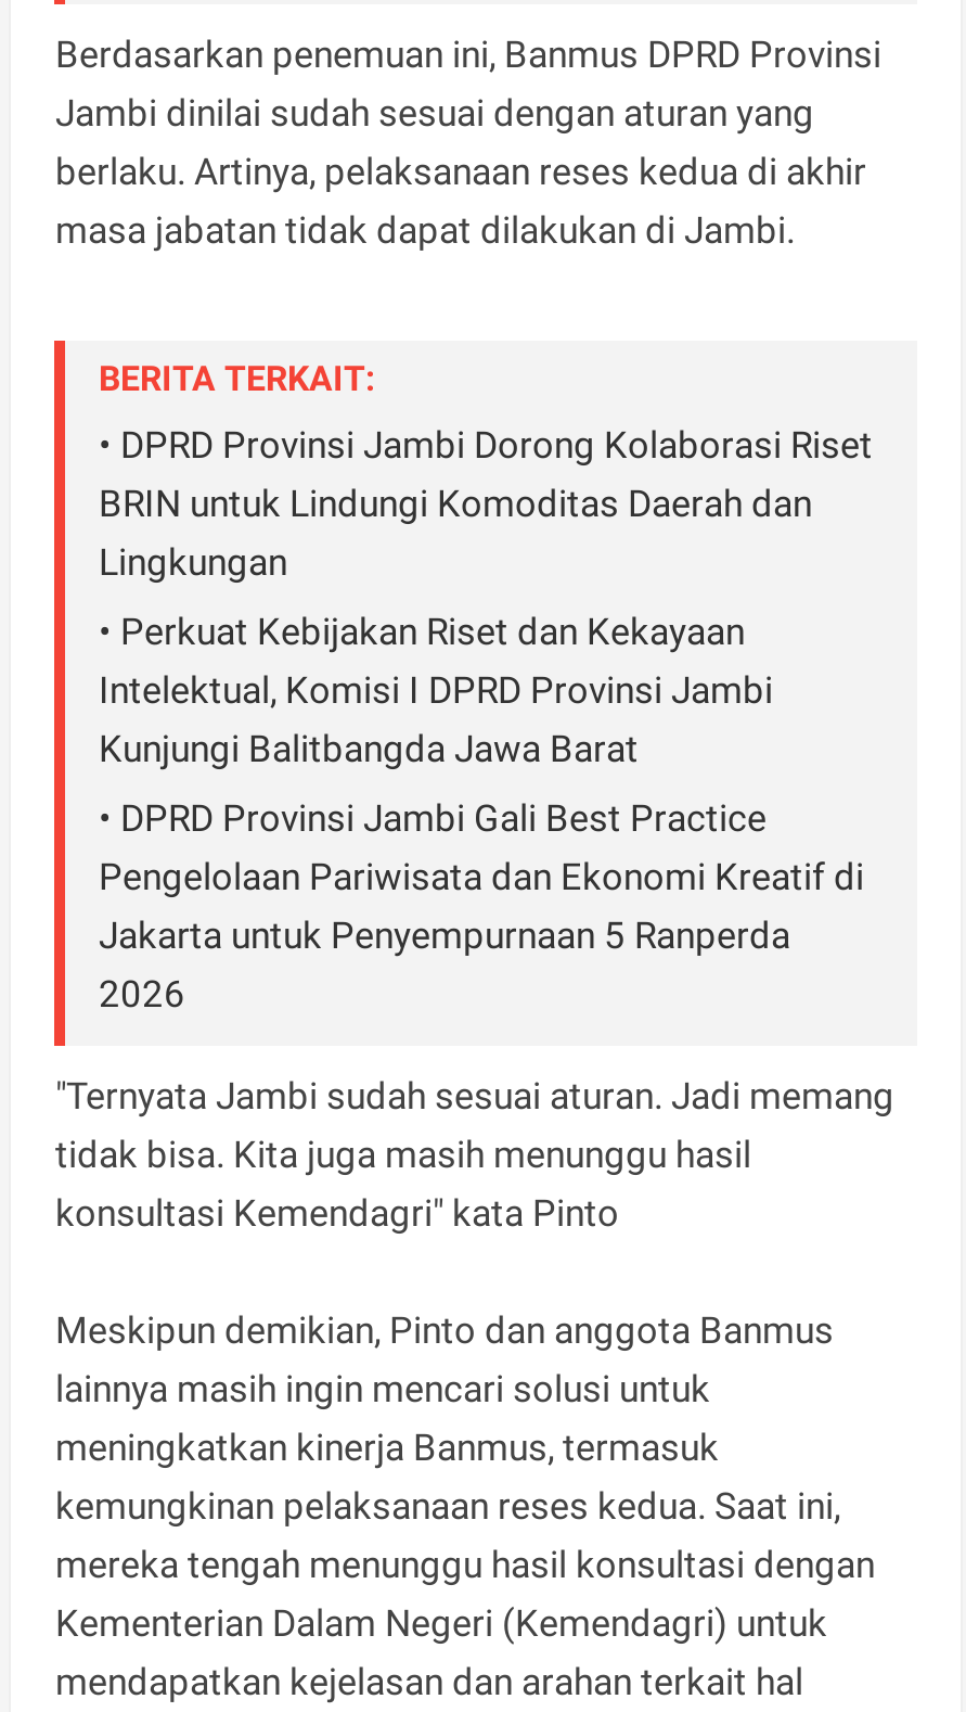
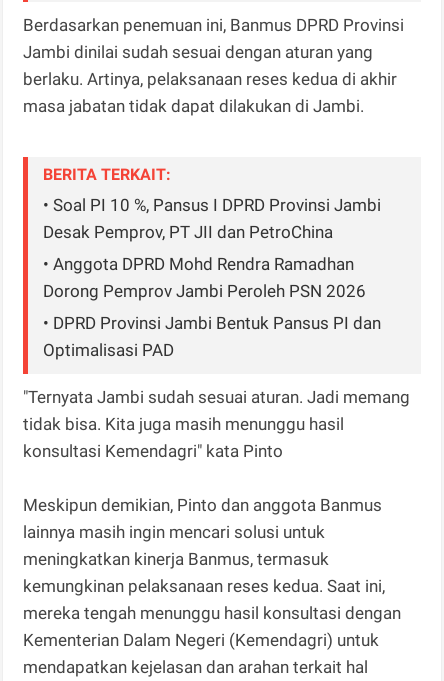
- • DPRD Provinsi Jambi Dorong Kolaborasi Riset
- BRIN untuk Lindungi Komoditas Daerah dan
- Lingkungan
+ • Soal PI 10 %, Pansus I DPRD Provinsi Jambi
+ Desak Pemprov, PT JII dan PetroChina

- • Perkuat Kebijakan Riset dan Kekayaan
- Intelektual, Komisi I DPRD Provinsi Jambi
- Kunjungi Balitbangda Jawa Barat
+ • Anggota DPRD Mohd Rendra Ramadhan
+ Dorong Pemprov Jambi Peroleh PSN 2026

- • DPRD Provinsi Jambi Gali Best Practice
- Pengelolaan Pariwisata dan Ekonomi Kreatif di
- Jakarta untuk Penyempurnaan 5 Ranperda
- 2026
+ • DPRD Provinsi Jambi Bentuk Pansus PI dan
+ Optimalisasi PAD
